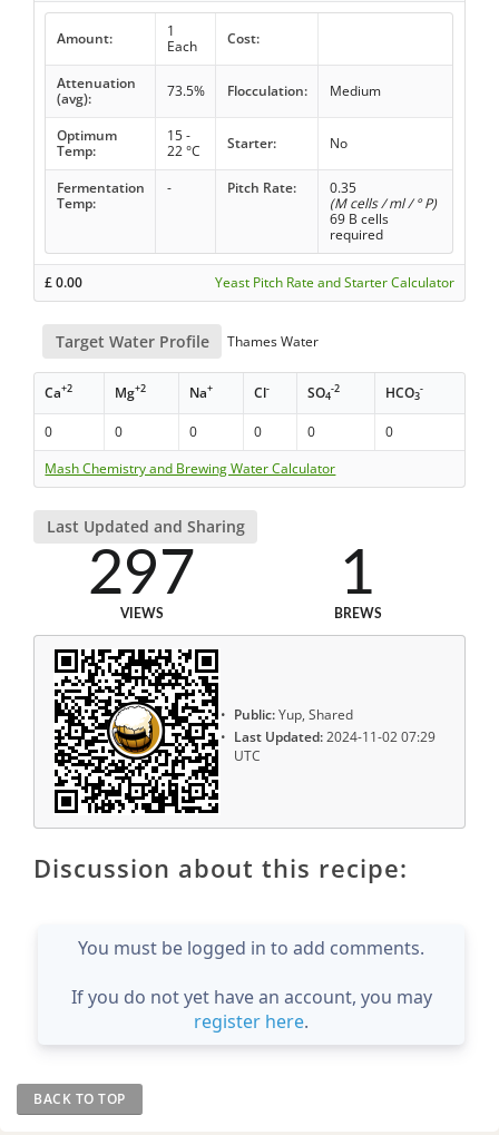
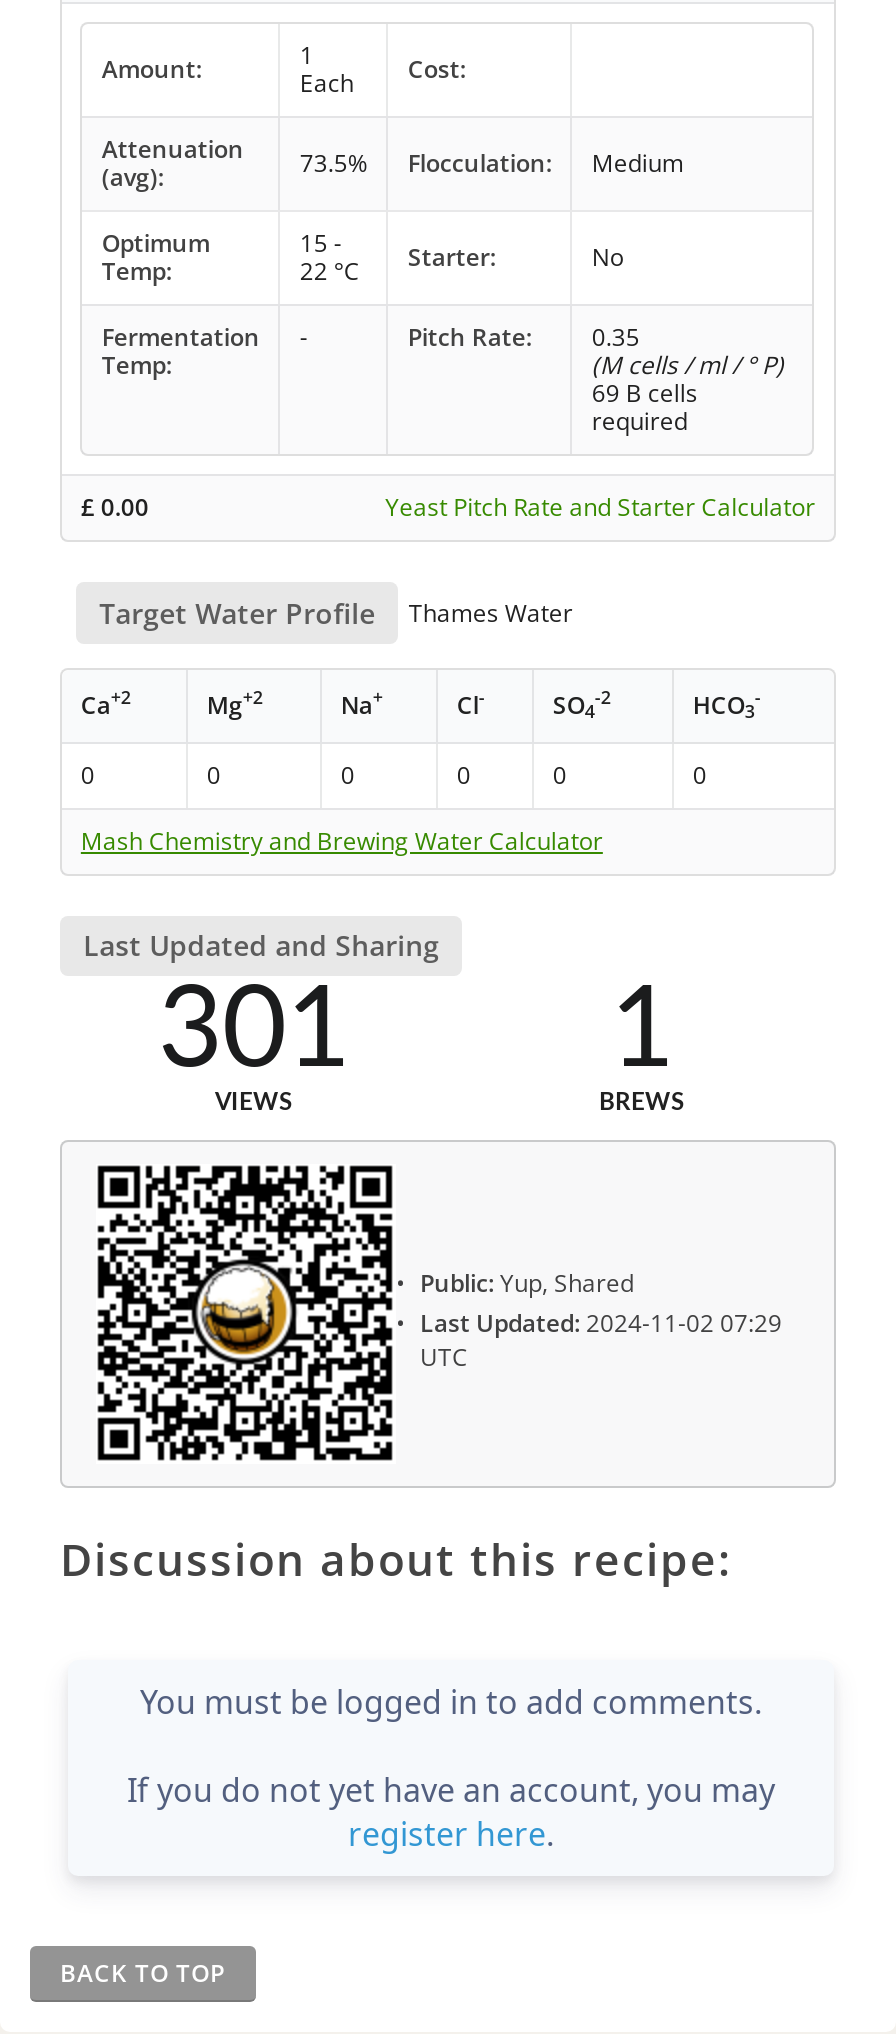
- 297
+ 301
